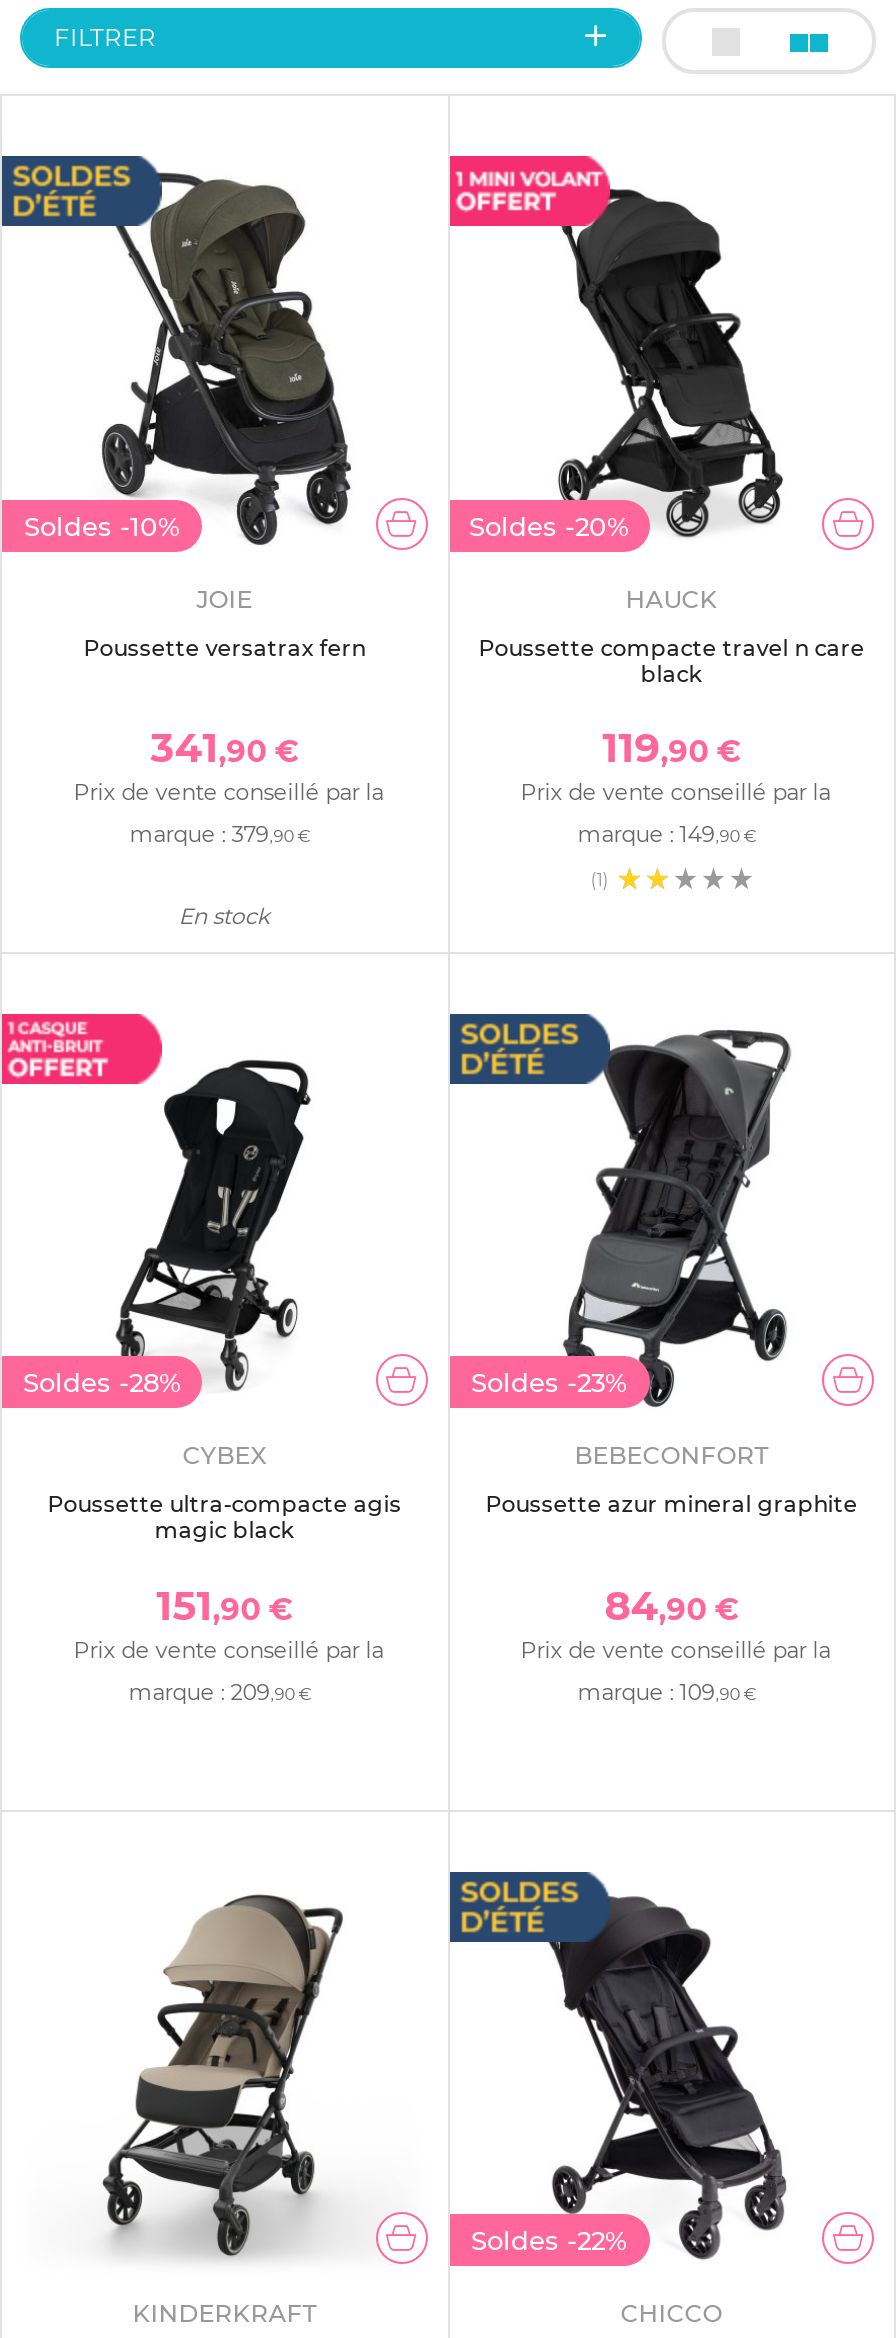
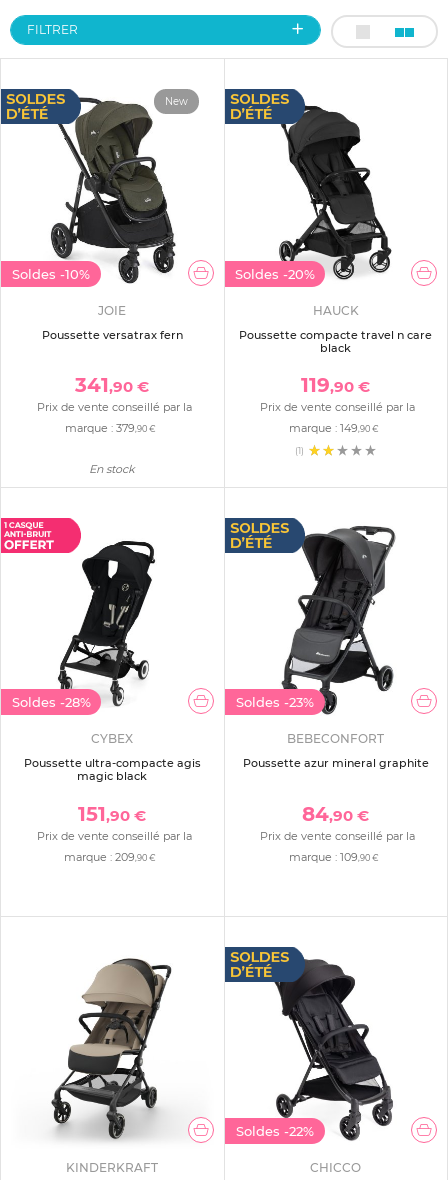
+ New

- [image]
+ [image]
